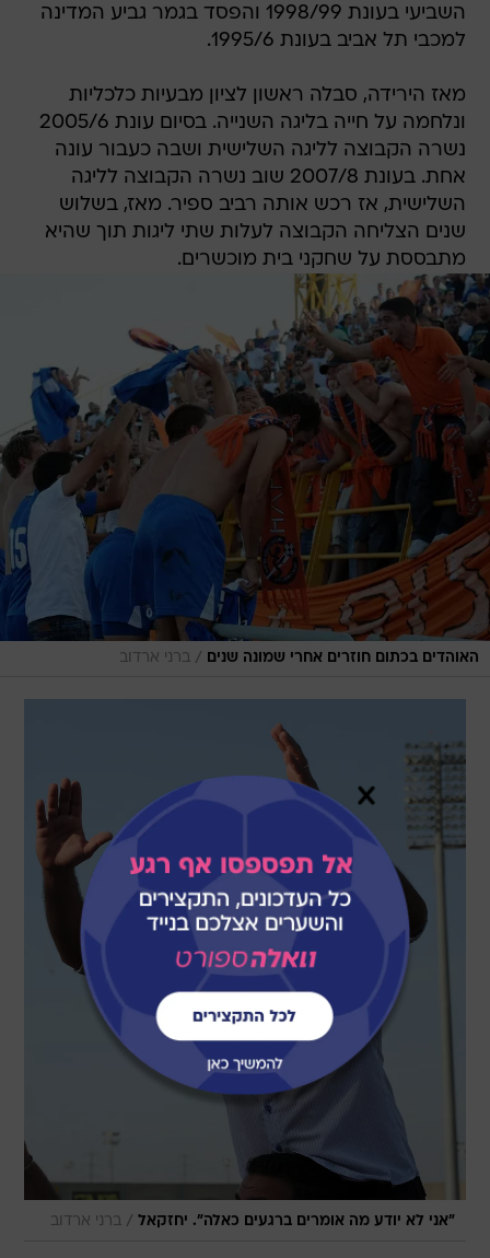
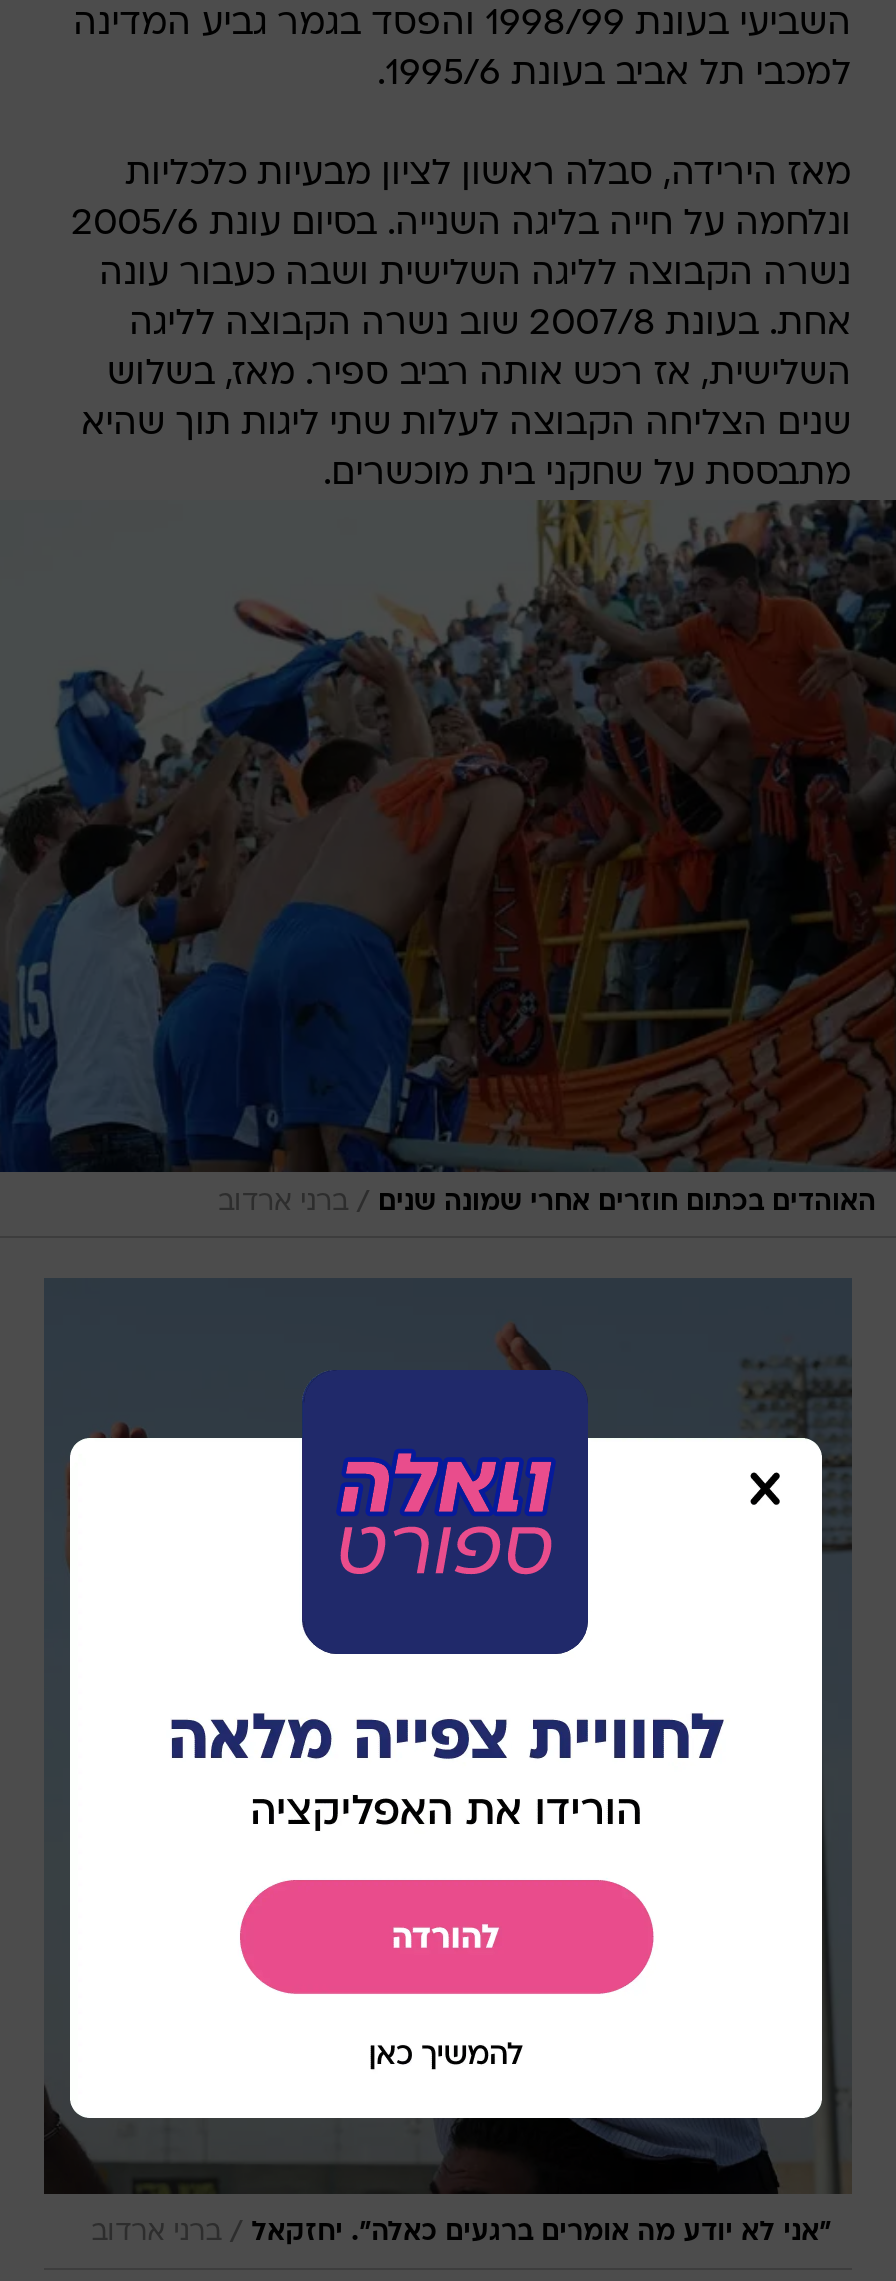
- [image]
+ [image]
